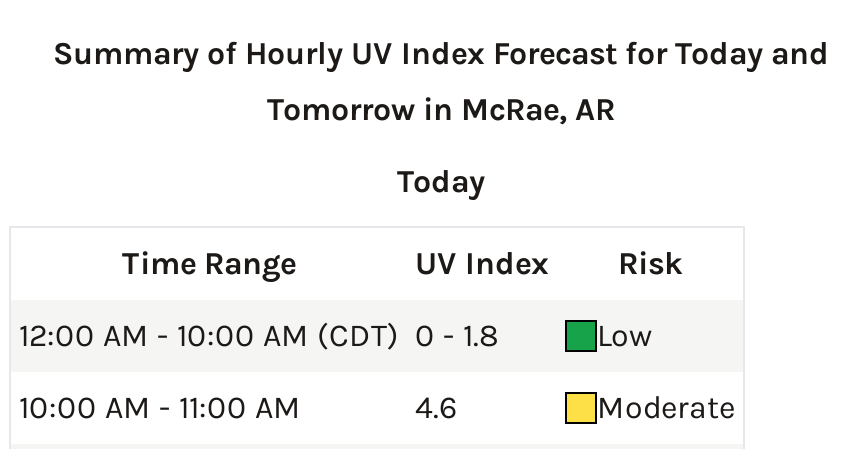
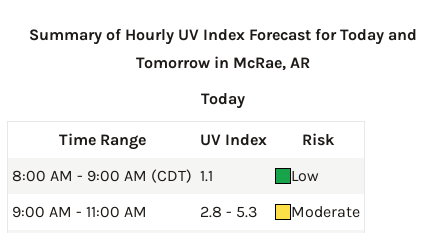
- 12:00 AM - 10:00 AM (CDT) 0 - 1.8
+ 8:00 AM - 9:00 AM (CDT) 1.1

- 10:00 AM - 11:00 AM
- 4.6
+ 9:00 AM - 11:00 AM
+ 2.8 - 5.3
